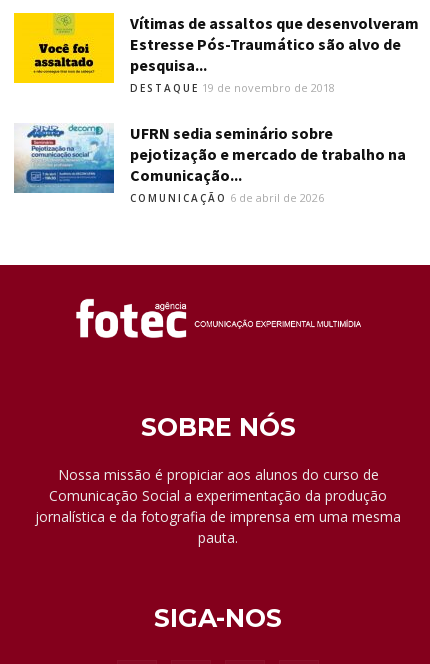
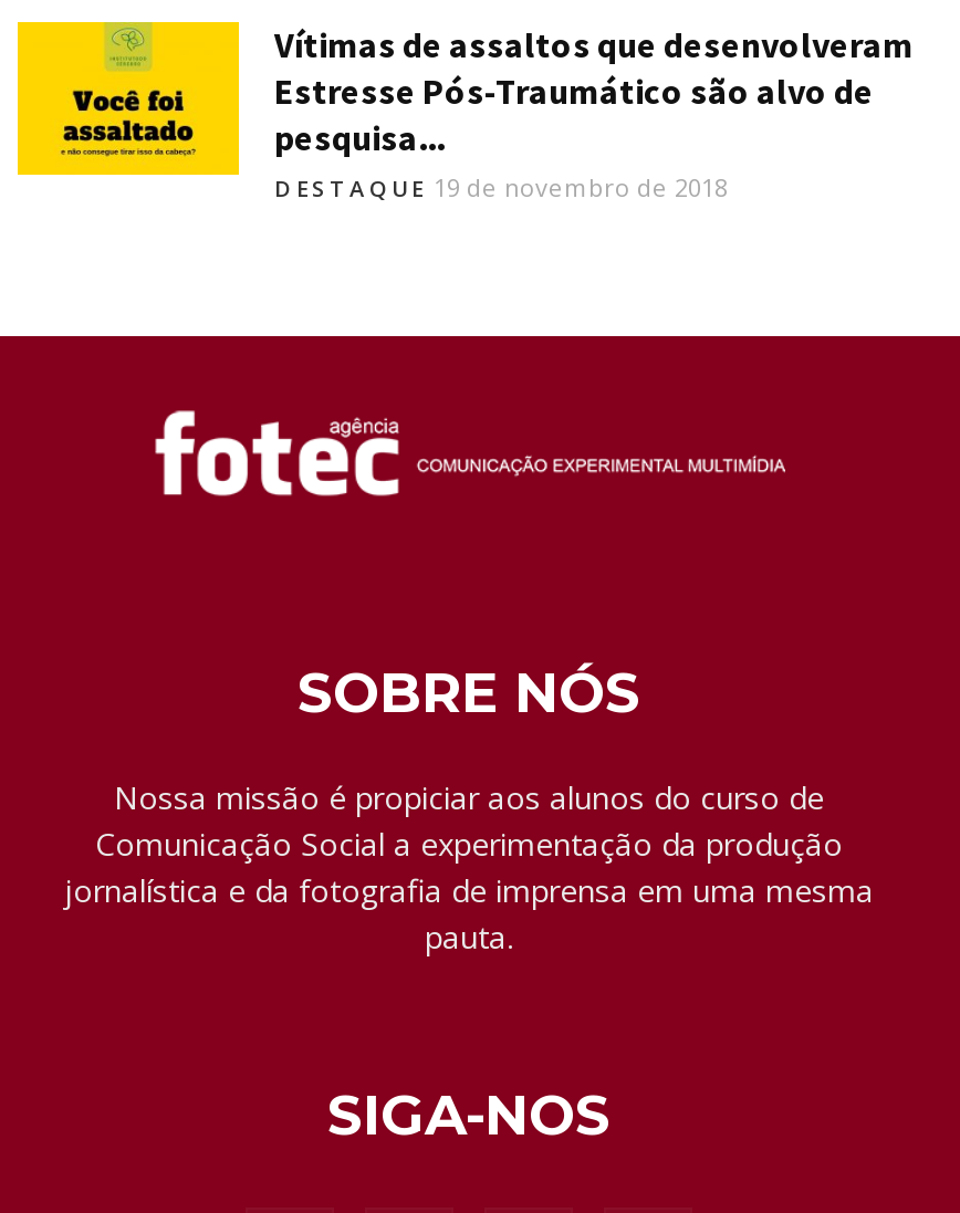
- [image]
- UFRN sedia seminário sobre
- pejotização e mercado de trabalho na
- Comunicação...
- COMUNICAÇÃO 6 de abril de 2026
